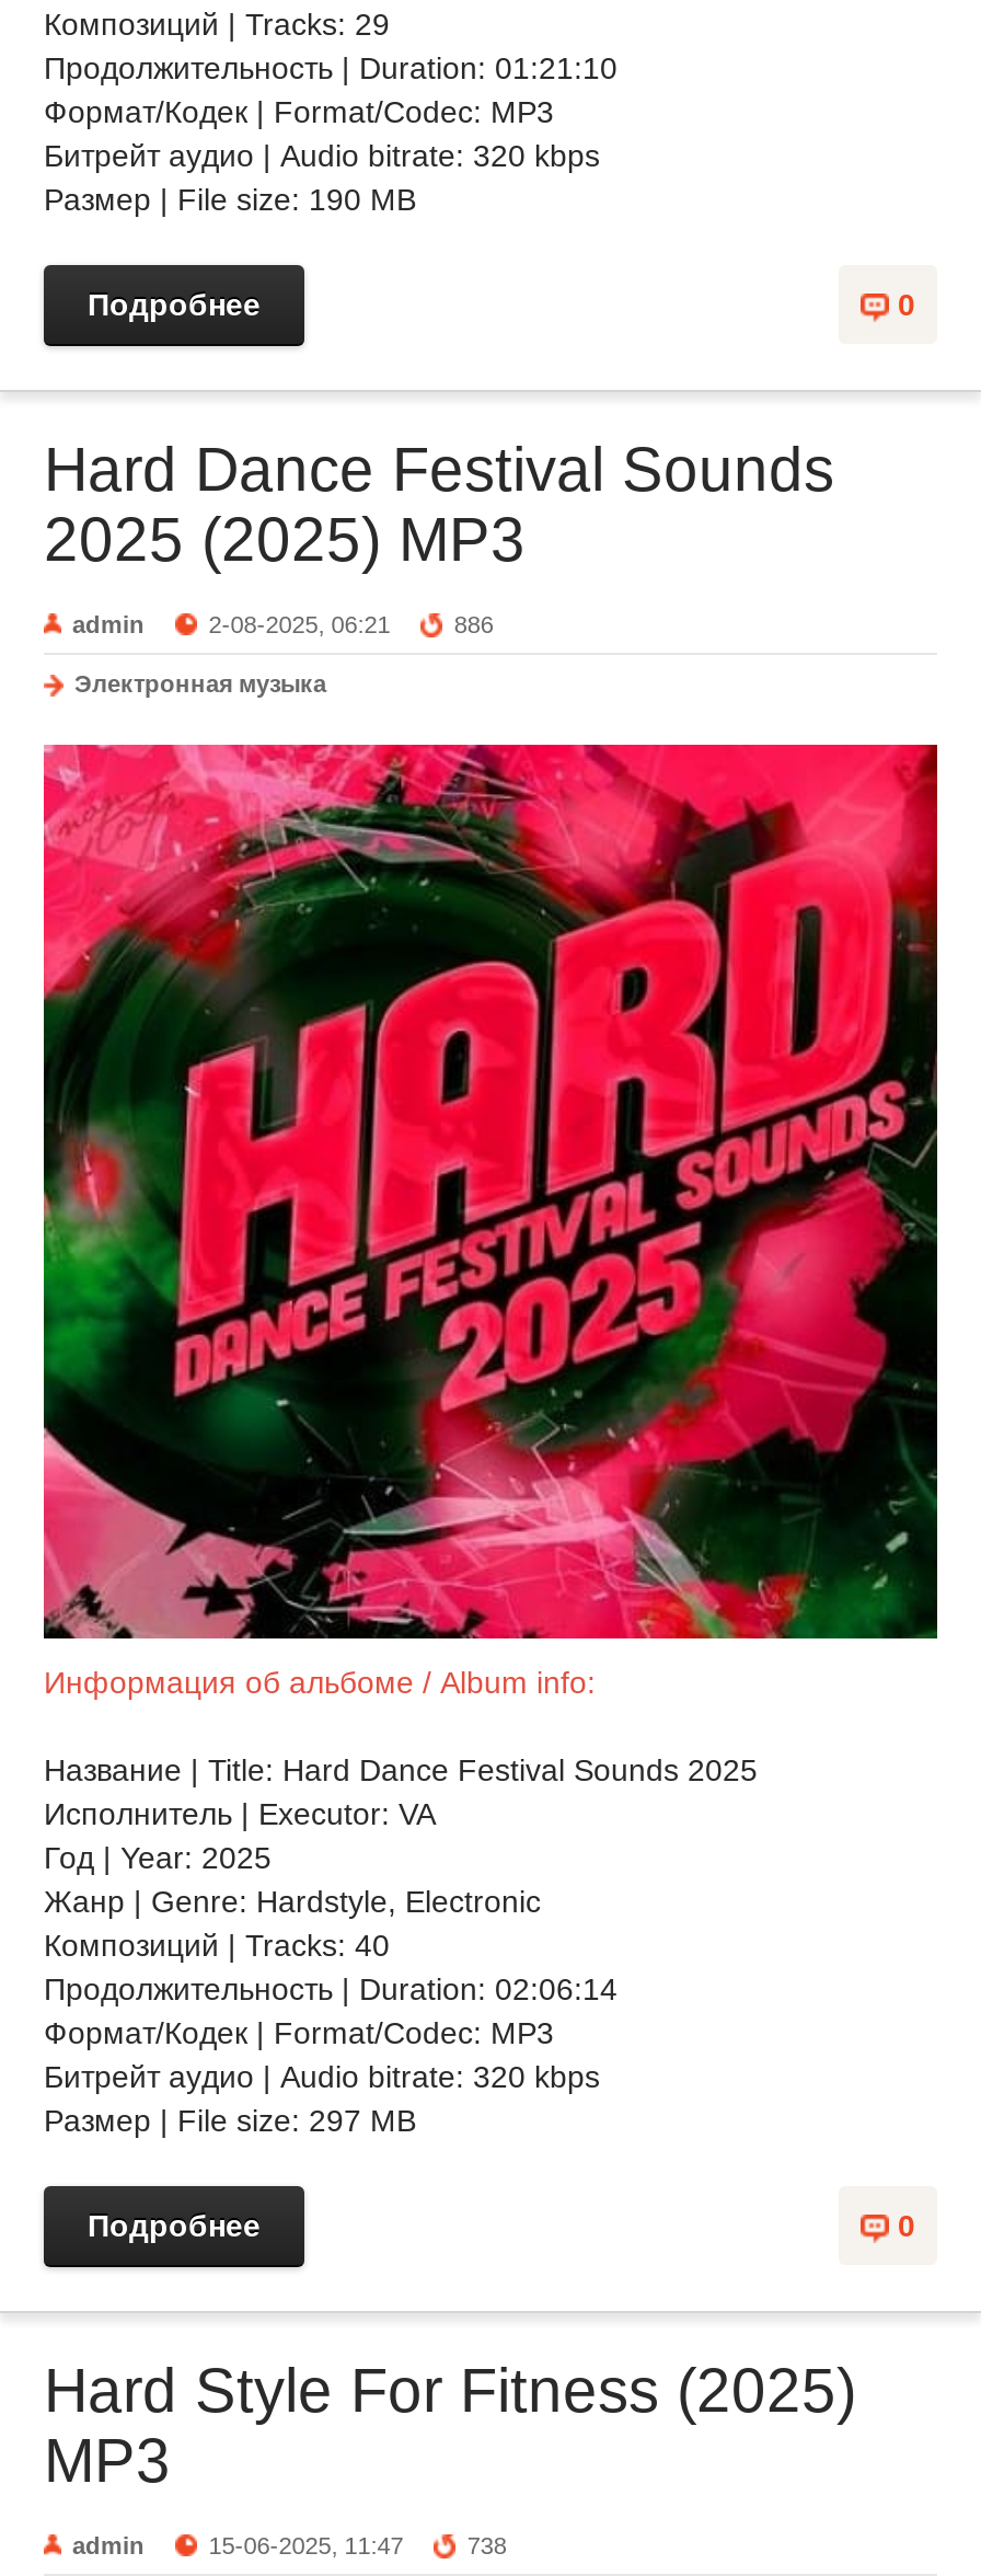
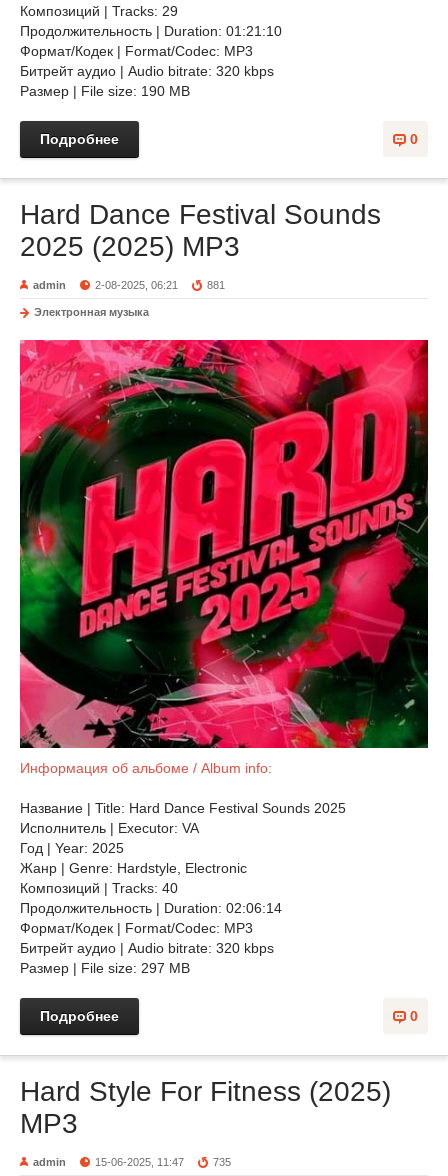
- 886
+ 881

- 738
+ 735
